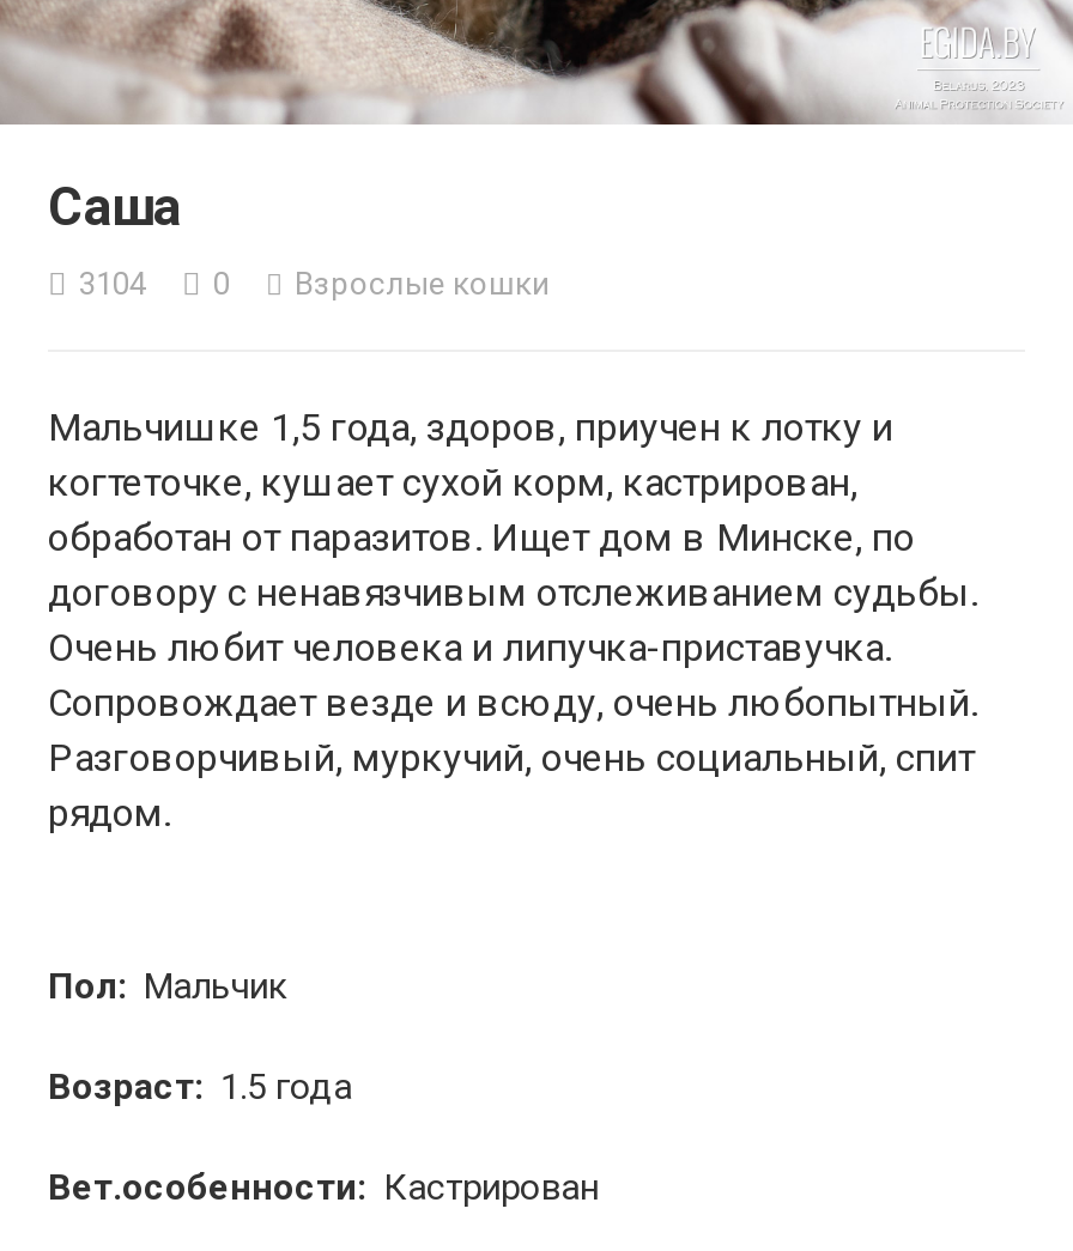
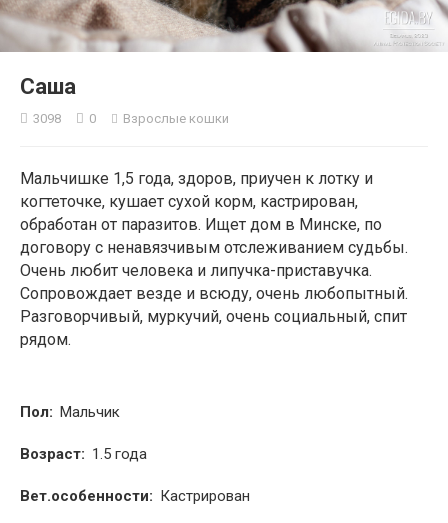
- 3104 0 Взрослые кошки
+ 3098 0 Взрослые кошки
